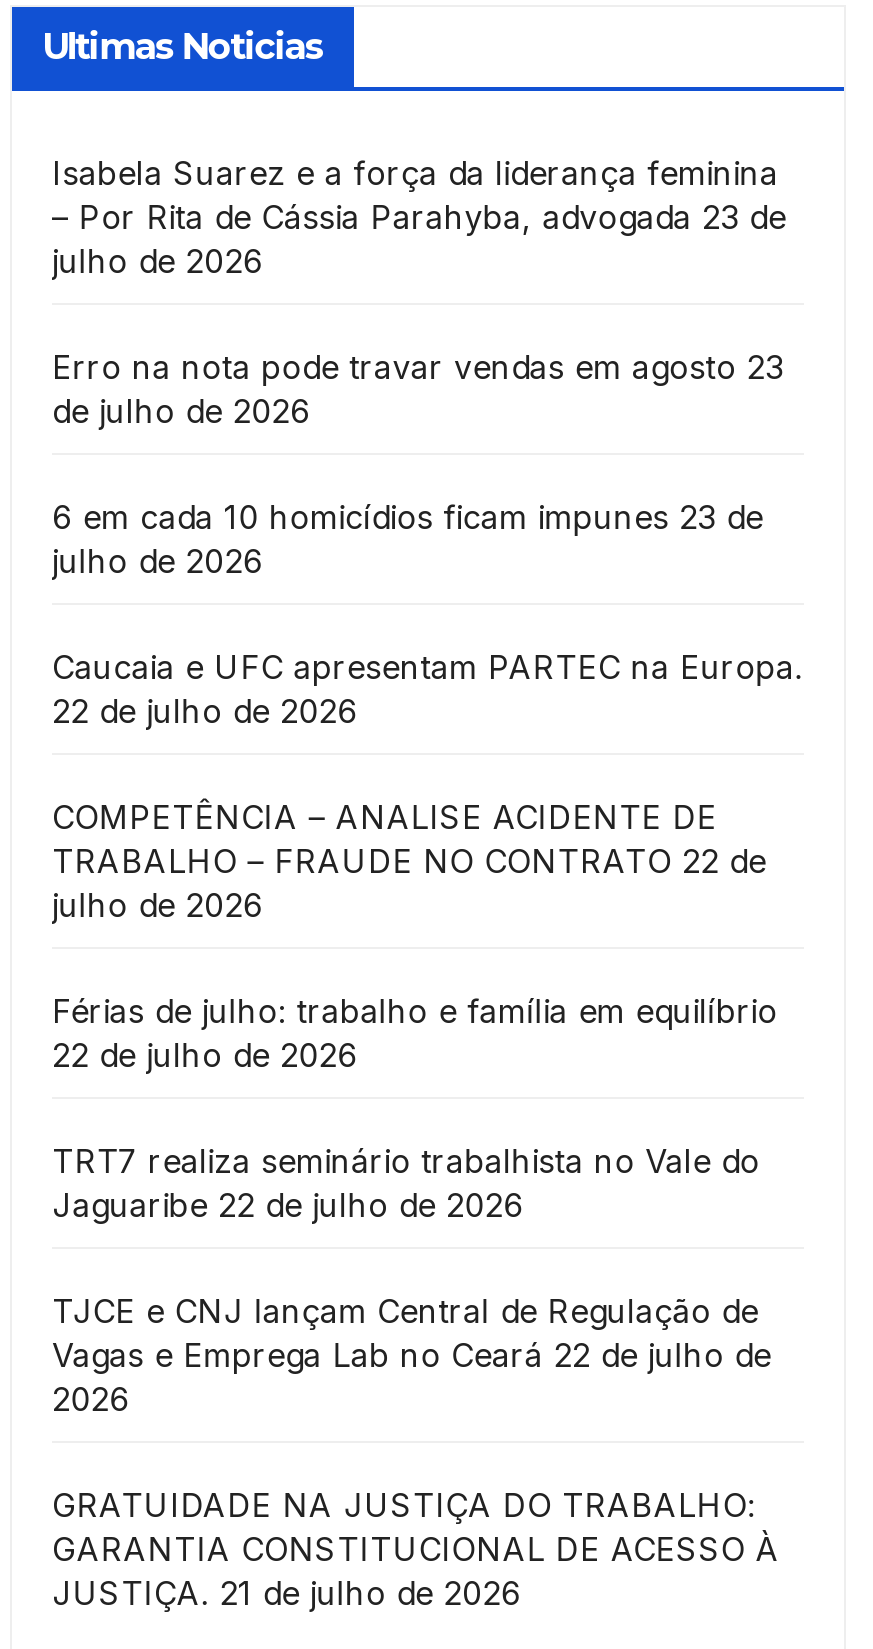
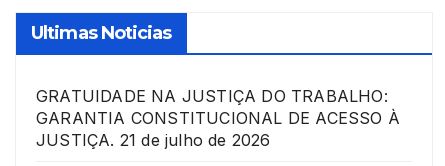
- Isabela Suarez e a força da liderança feminina
- – Por Rita de Cássia Parahyba, advogada 23 de
- julho de 2026
- Erro na nota pode travar vendas em agosto 23
- de julho de 2026
- 6 em cada 10 homicídios ficam impunes 23 de
- julho de 2026
- Caucaia e UFC apresentam PARTEC na Europa.
- 22 de julho de 2026
- COMPETÊNCIA – ANALISE ACIDENTE DE
- TRABALHO – FRAUDE NO CONTRATO 22 de
- julho de 2026
- Férias de julho: trabalho e família em equilíbrio
- 22 de julho de 2026
- TRT7 realiza seminário trabalhista no Vale do
- Jaguaribe 22 de julho de 2026
- TJCE e CNJ lançam Central de Regulação de
- Vagas e Emprega Lab no Ceará 22 de julho de
- 2026
